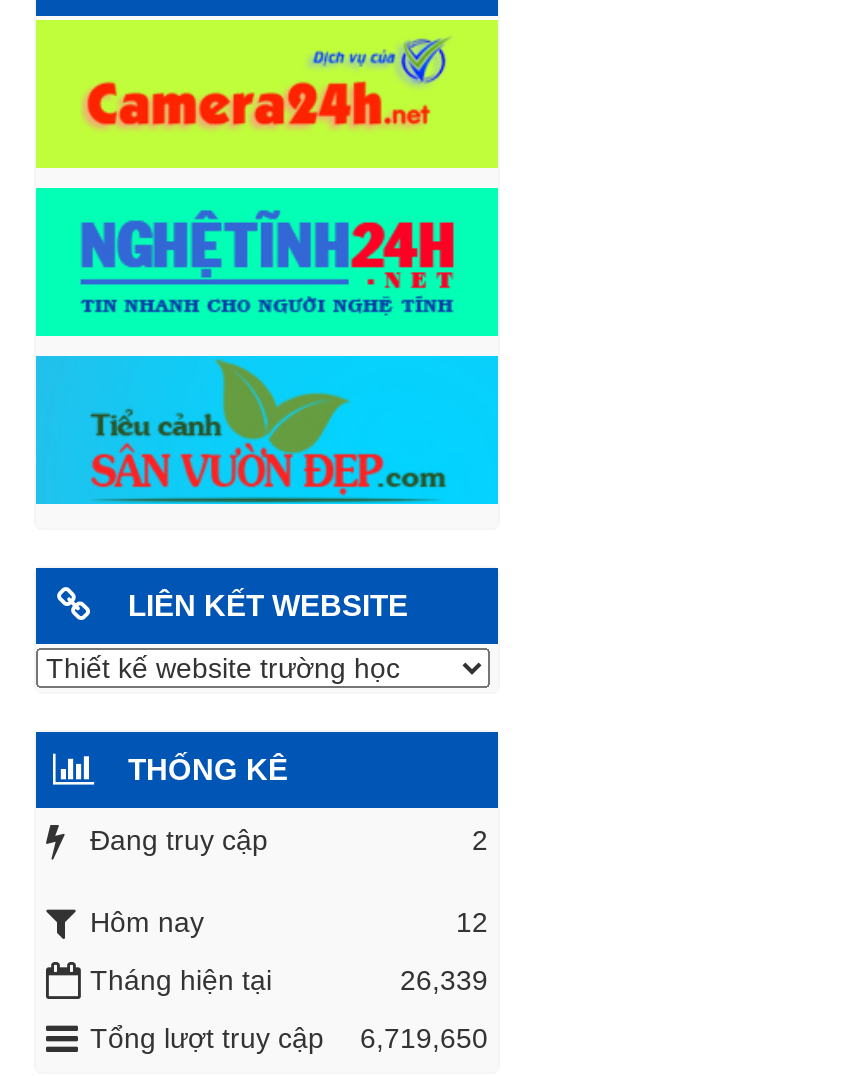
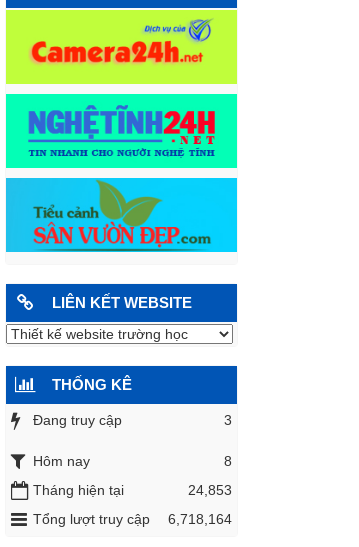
- 2
+ 3

- 12
+ 8

- 26,339
+ 24,853

- Tổng lượt truy cập 6,719,650
+ Tổng lượt truy cập 6,718,164
